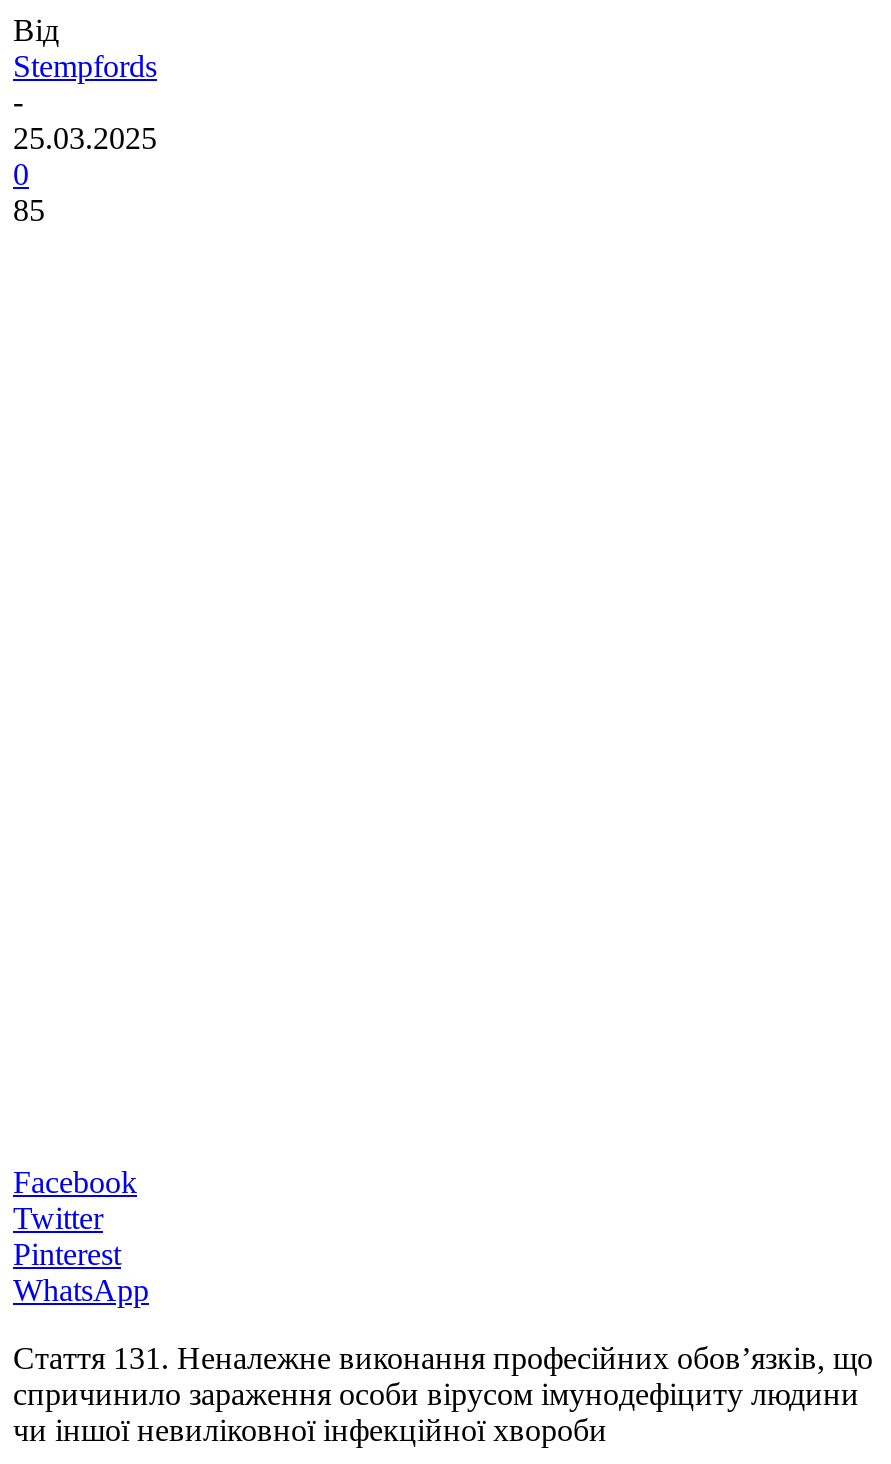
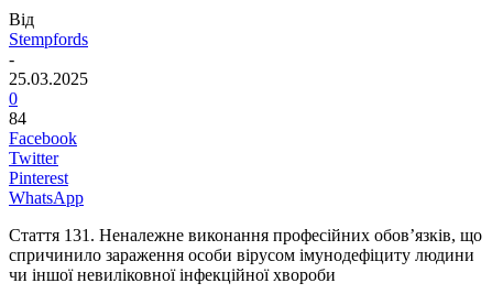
- 85
+ 84
